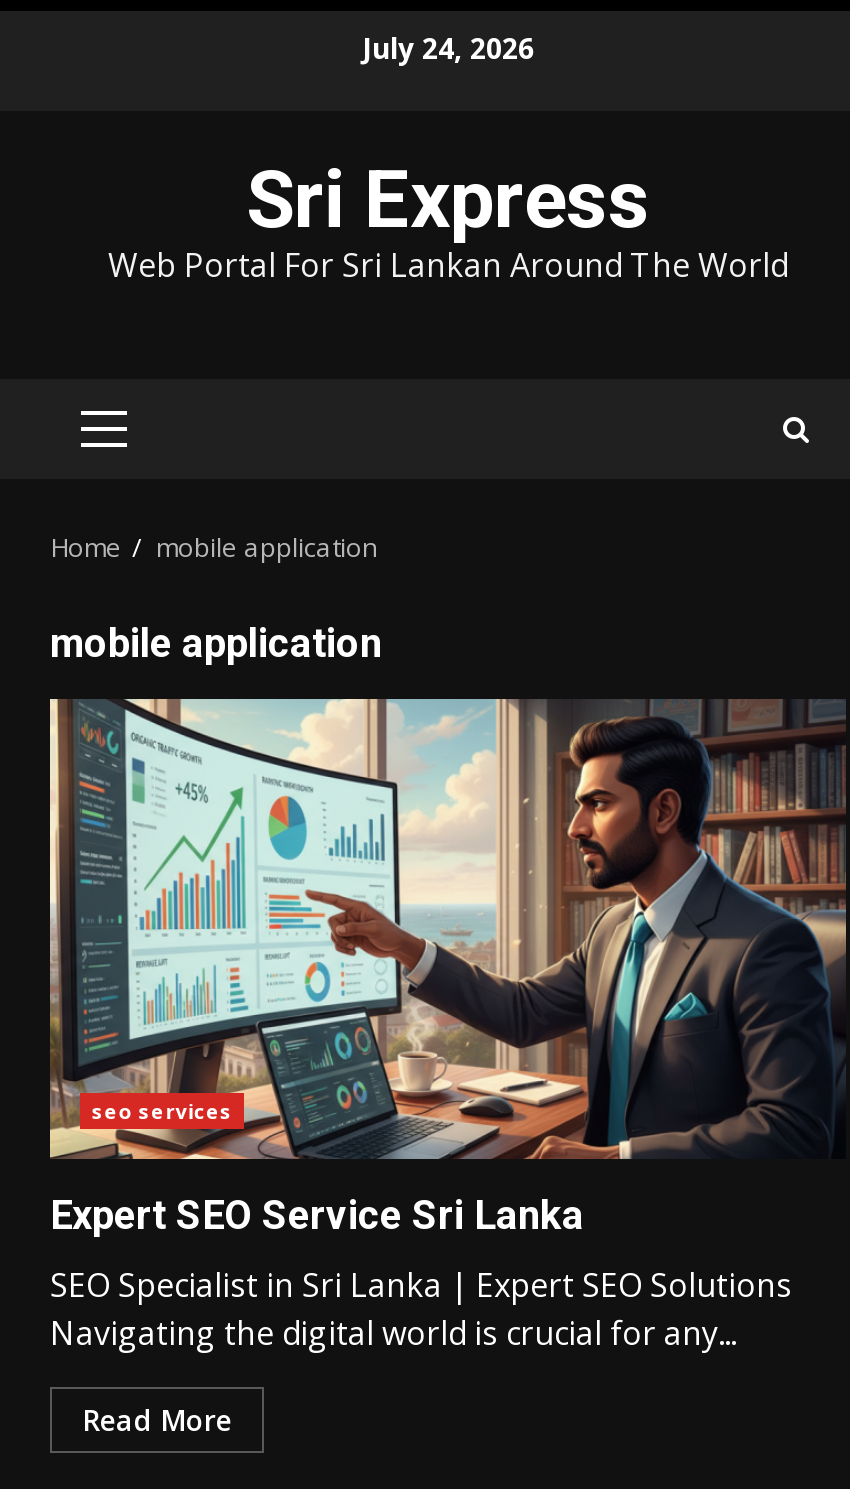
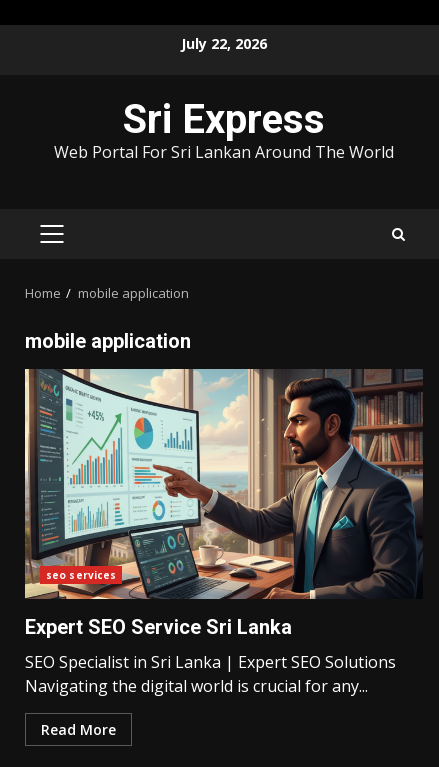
- July 24, 2026
+ July 22, 2026
